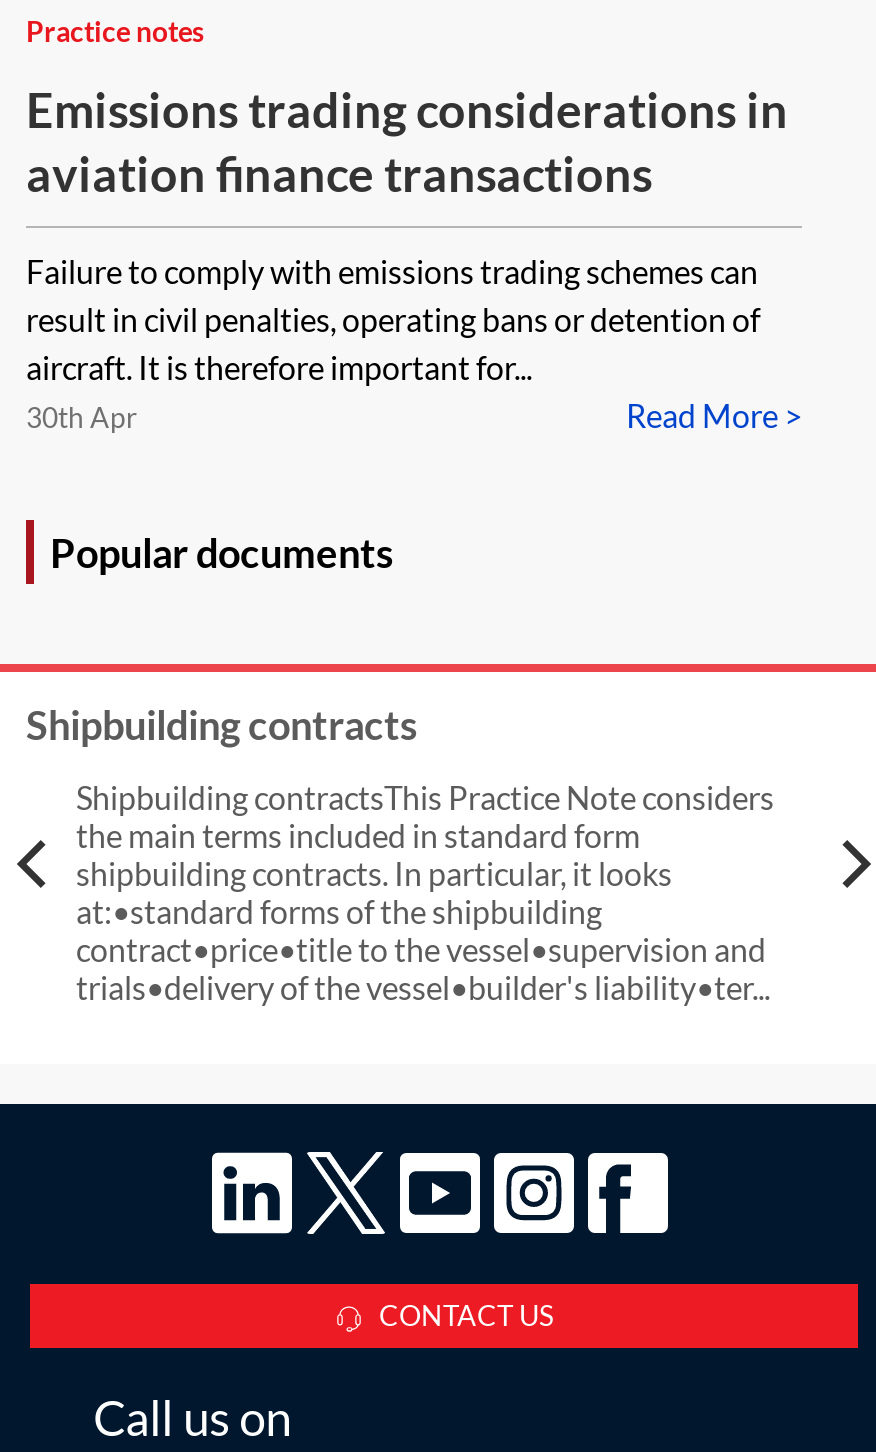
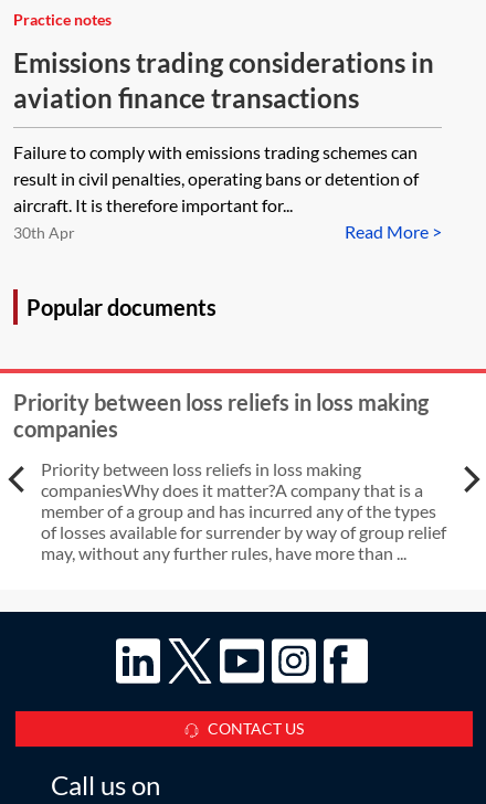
- Shipbuilding contracts
+ Priority between loss reliefs in loss making
+ companies

- Shipbuilding contractsThis Practice Note considers
- the main terms included in standard form
- shipbuilding contracts. In particular, it looks
- at:•standard forms of the shipbuilding
- contract•price•title to the vessel•supervision and
- trials•delivery of the vessel•builder's liability•ter...
+ Priority between loss reliefs in loss making
+ companiesWhy does it matter?A company that is a
+ member of a group and has incurred any of the types
+ of losses available for surrender by way of group relief
+ may, without any further rules, have more than ...
